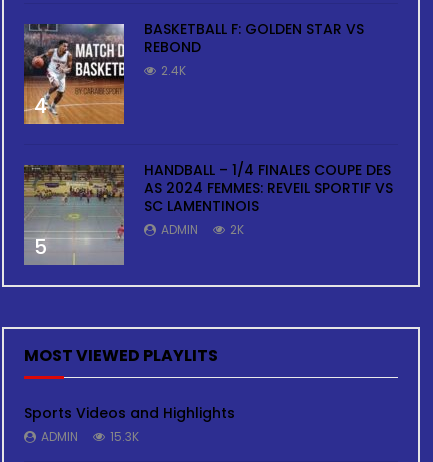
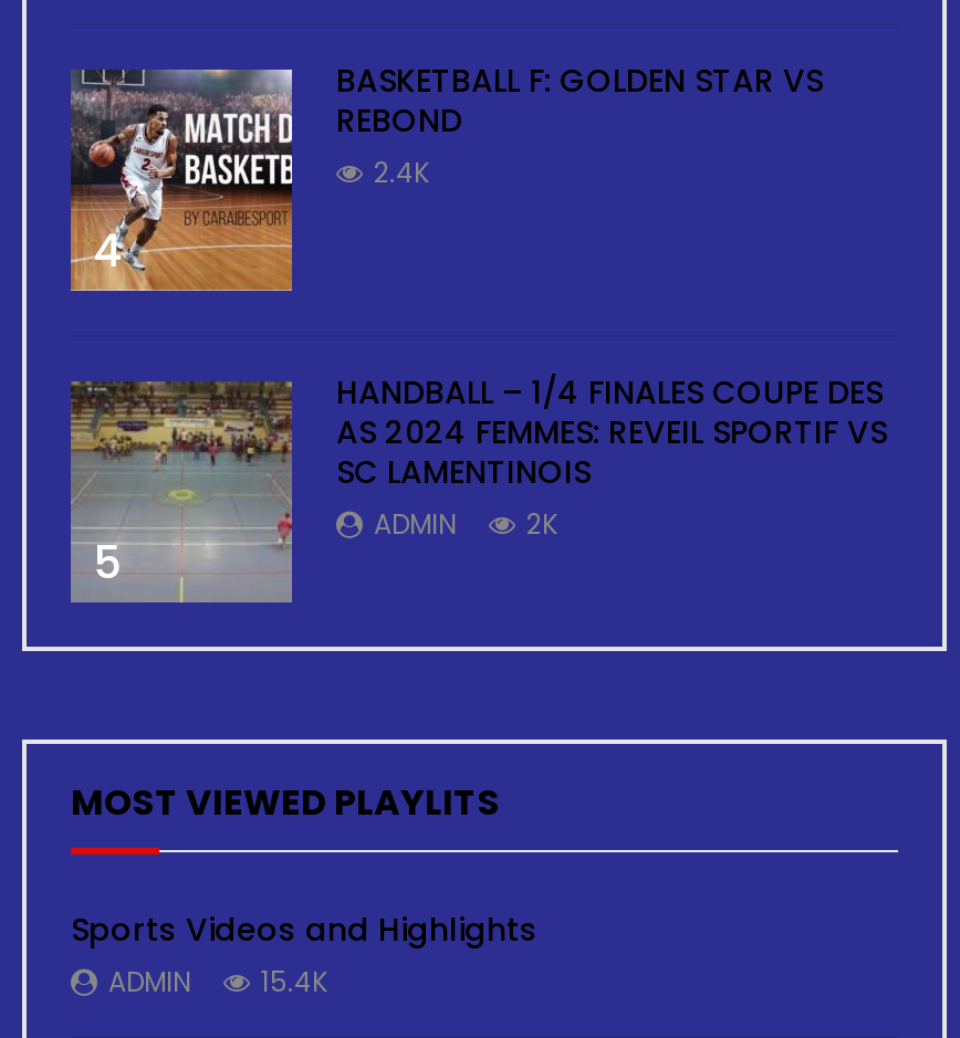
- ADMIN 15.3K
+ ADMIN 15.4K
